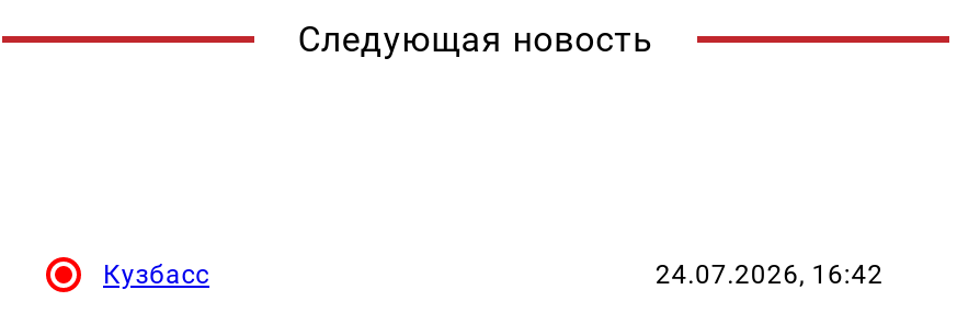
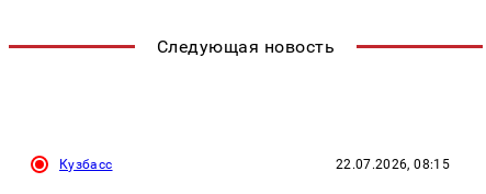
- 24.07.2026, 16:42
+ 22.07.2026, 08:15
